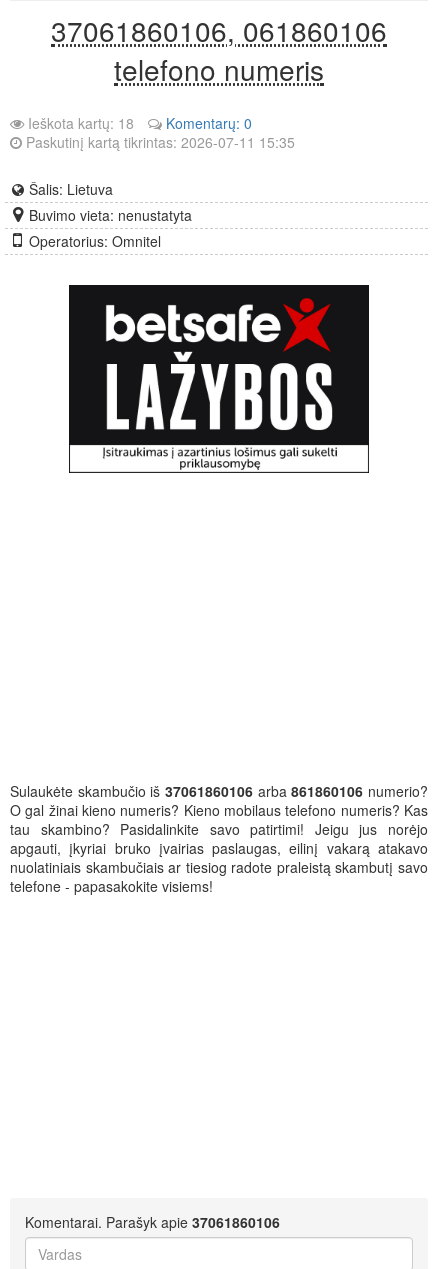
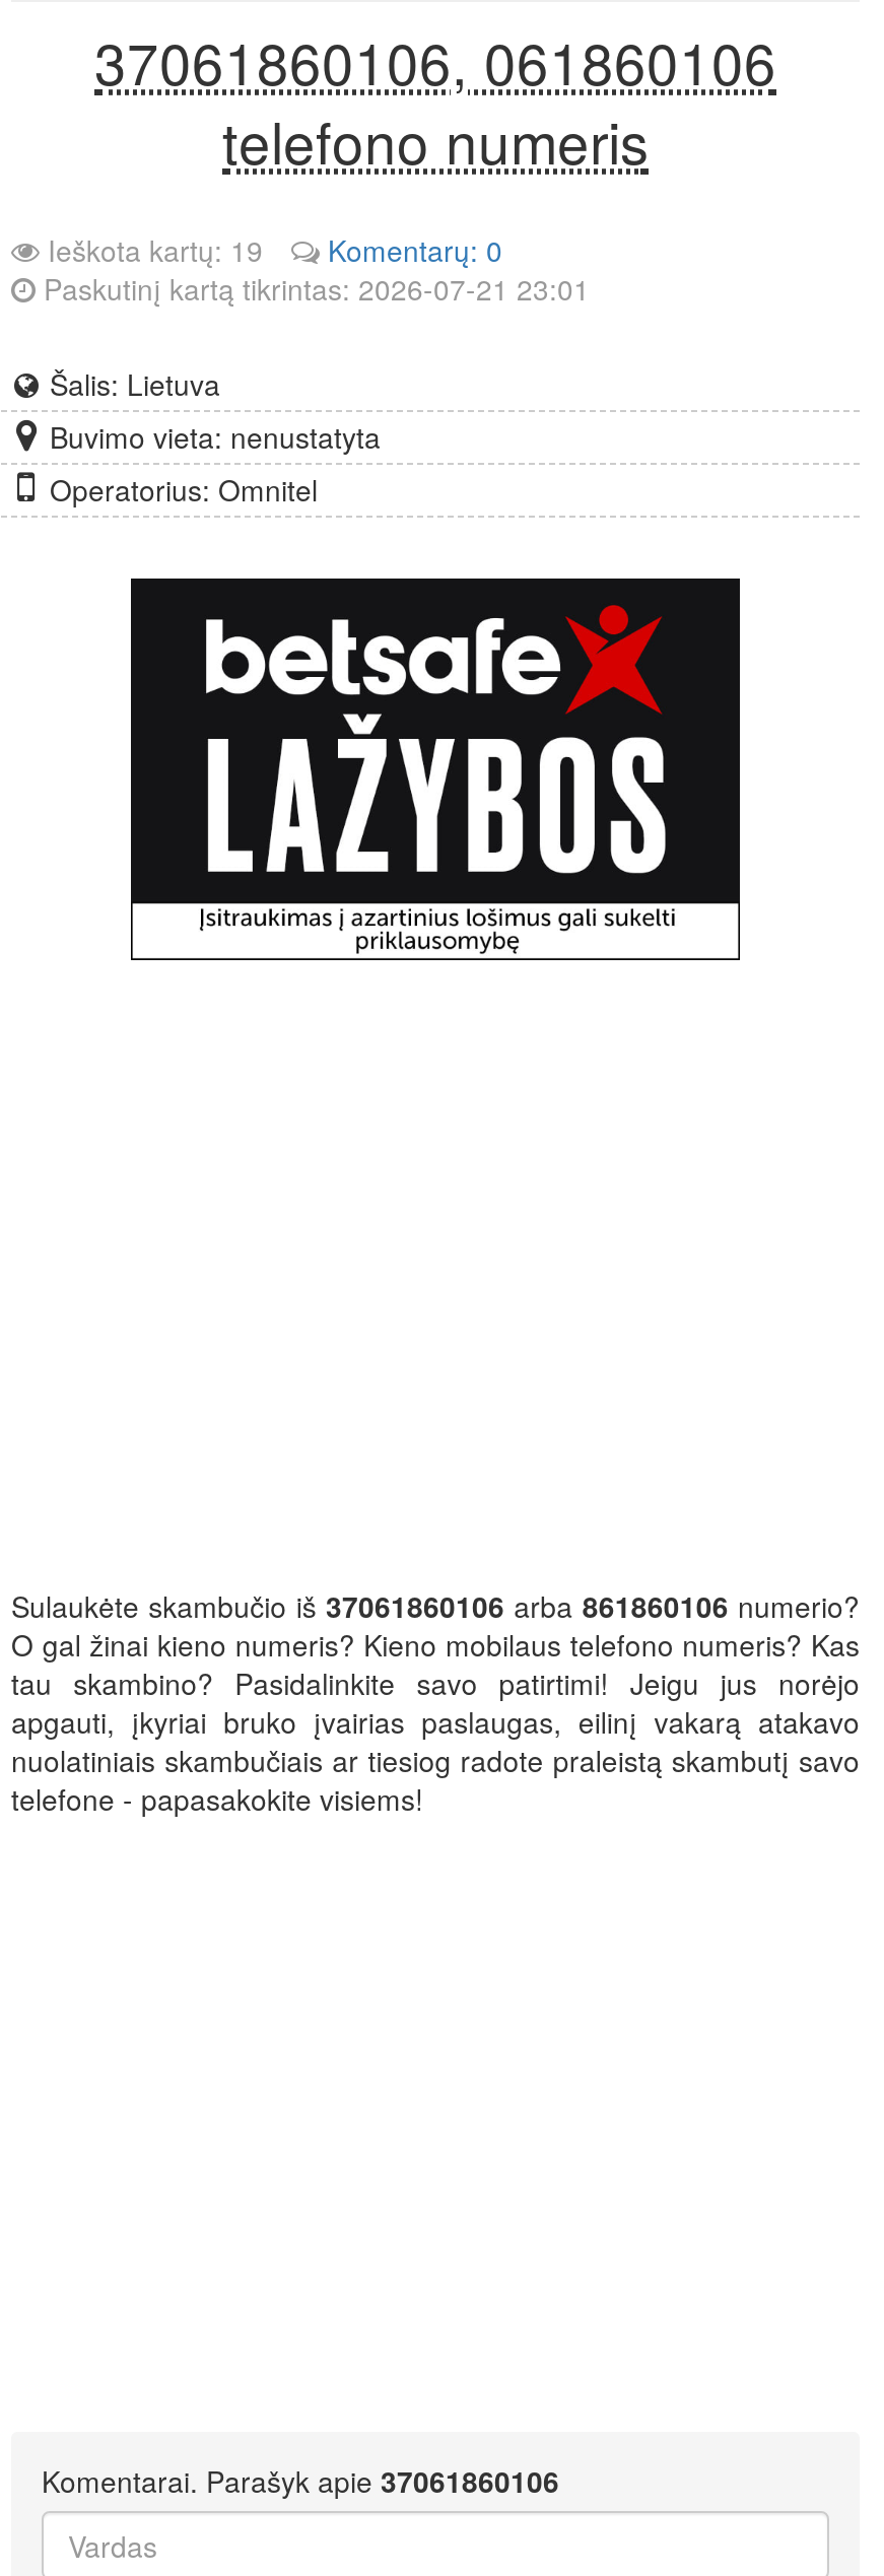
- Ieškota kartų: 18
+ Ieškota kartų: 19

- Paskutinį kartą tikrintas: 2026-07-11 15:35
+ Paskutinį kartą tikrintas: 2026-07-21 23:01
